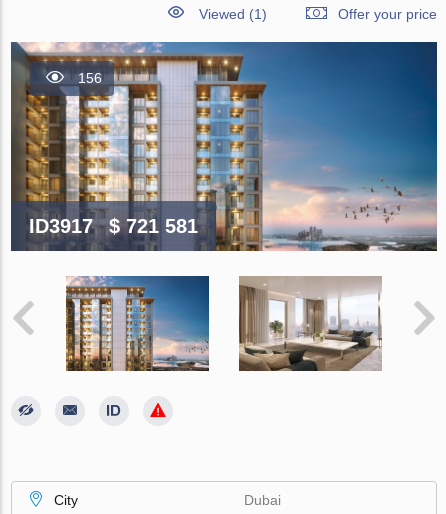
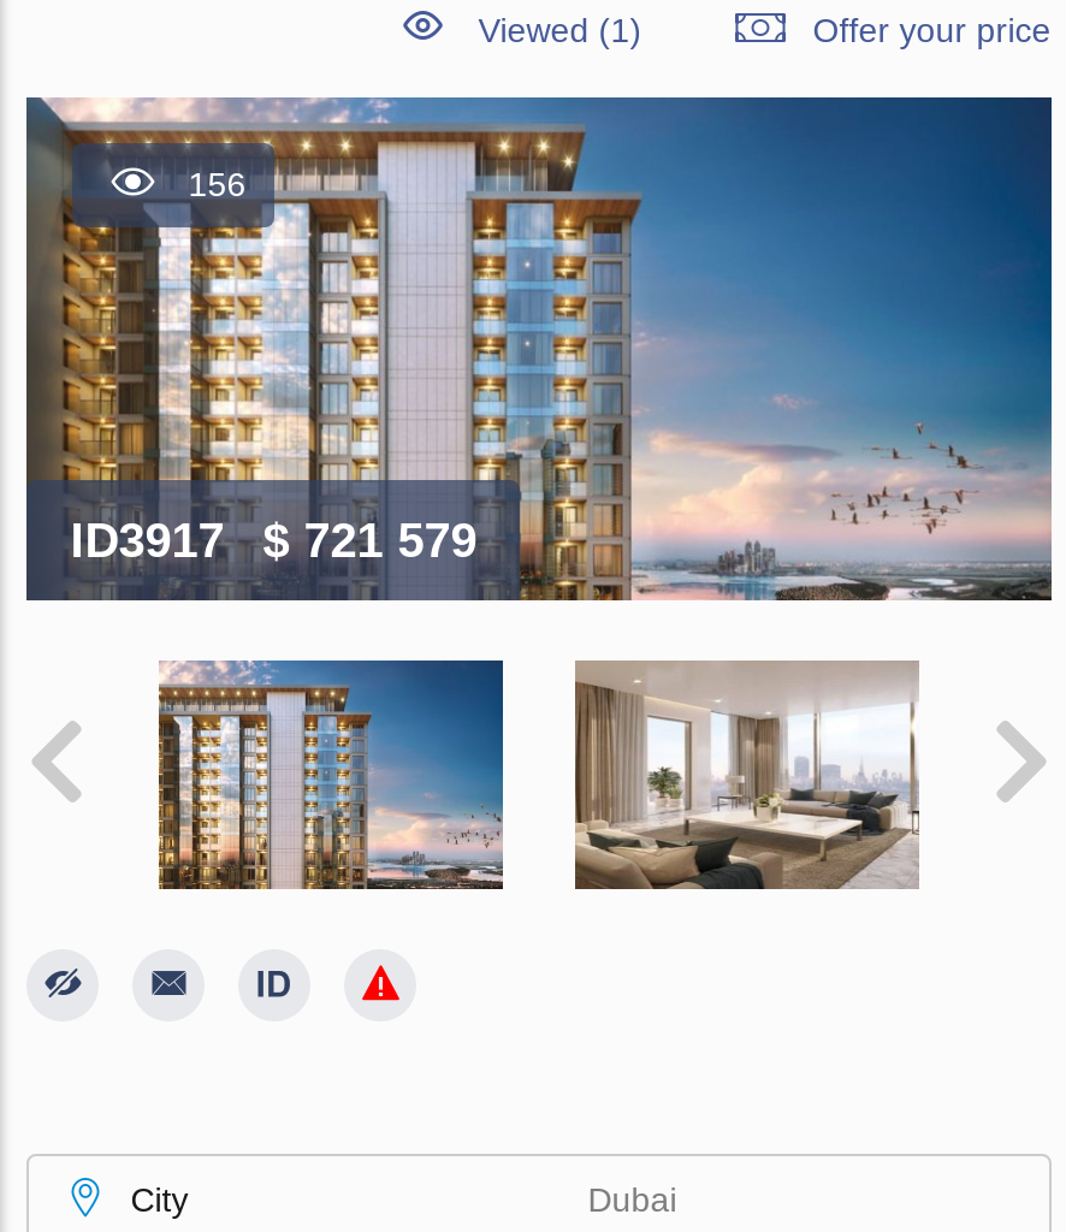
- ID3917 $ 721 581
+ ID3917 $ 721 579
